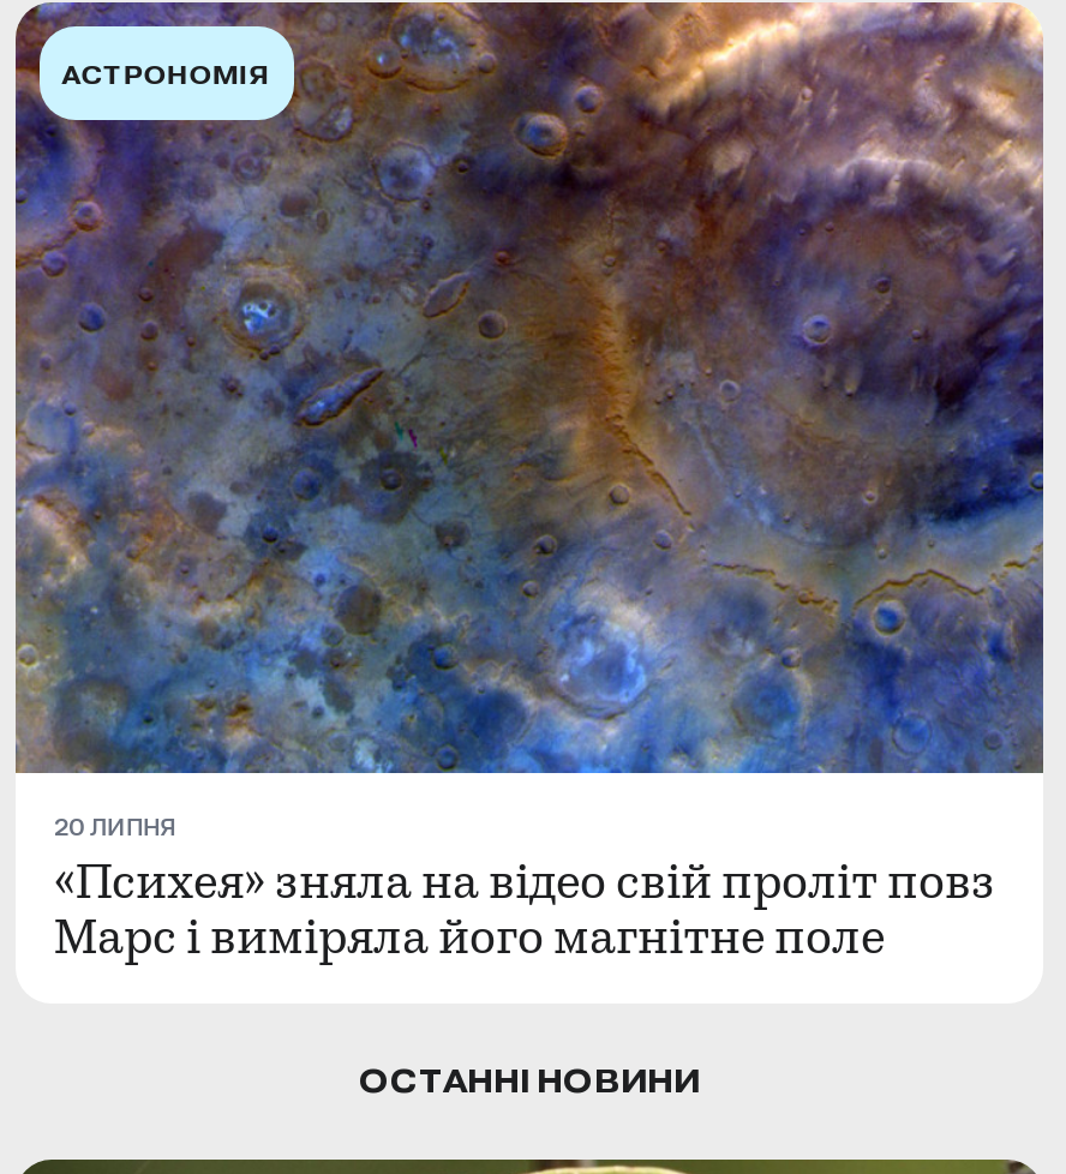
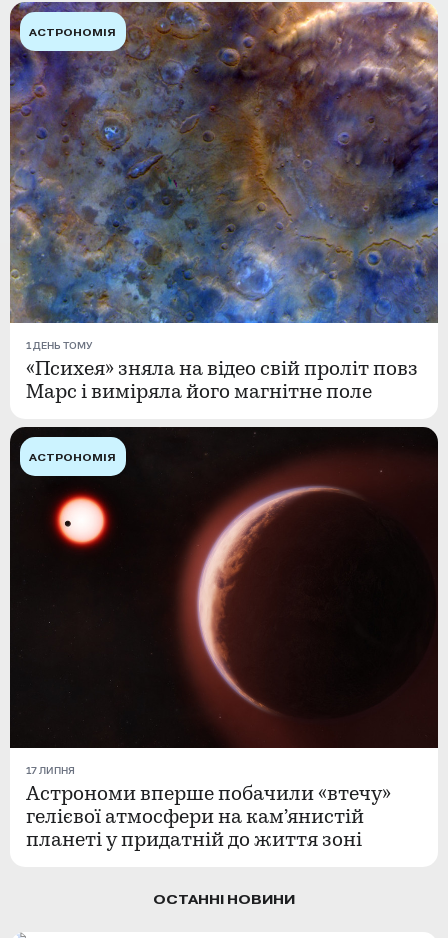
- 20 ЛИПНЯ
+ 1 ДЕНЬ ТОМУ

+ [image]
+ АСТРОНОМІЯ

+ 17 ЛИПНЯ
+ Астрономи вперше побачили «втечу»
+ гелієвої атмосфери на кам’янистій
+ планеті у придатній до життя зоні
